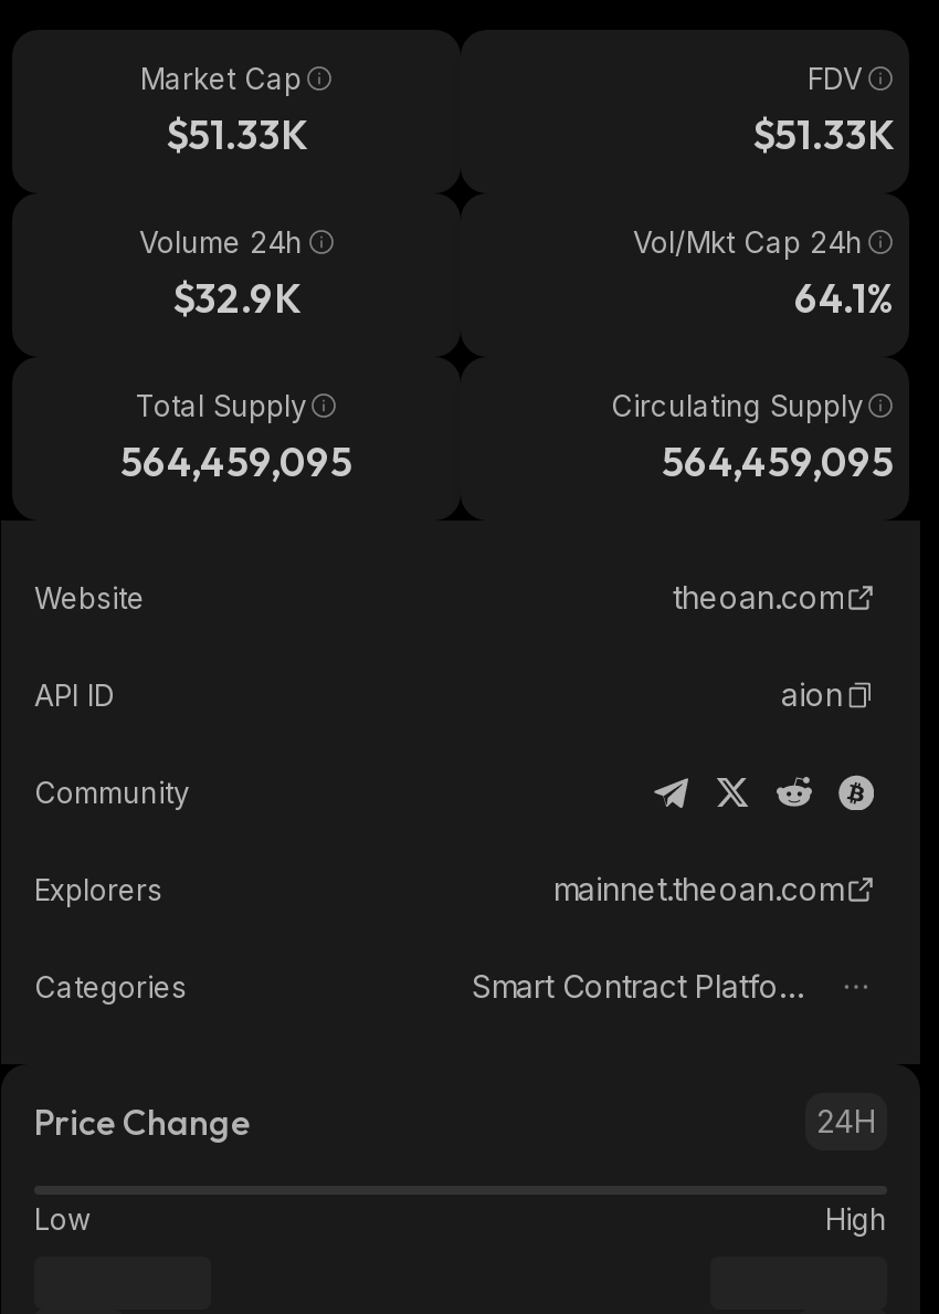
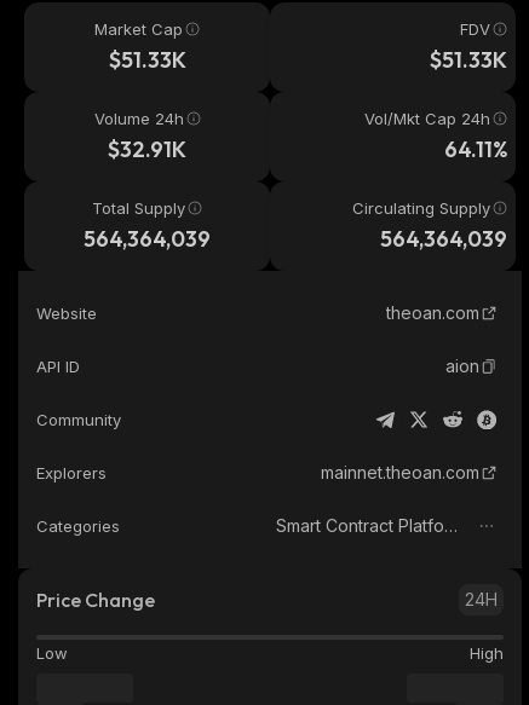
- $32.9K
+ $32.91K

- 64.1%
+ 64.11%

- 564,459,095
+ 564,364,039

- 564,459,095
+ 564,364,039
